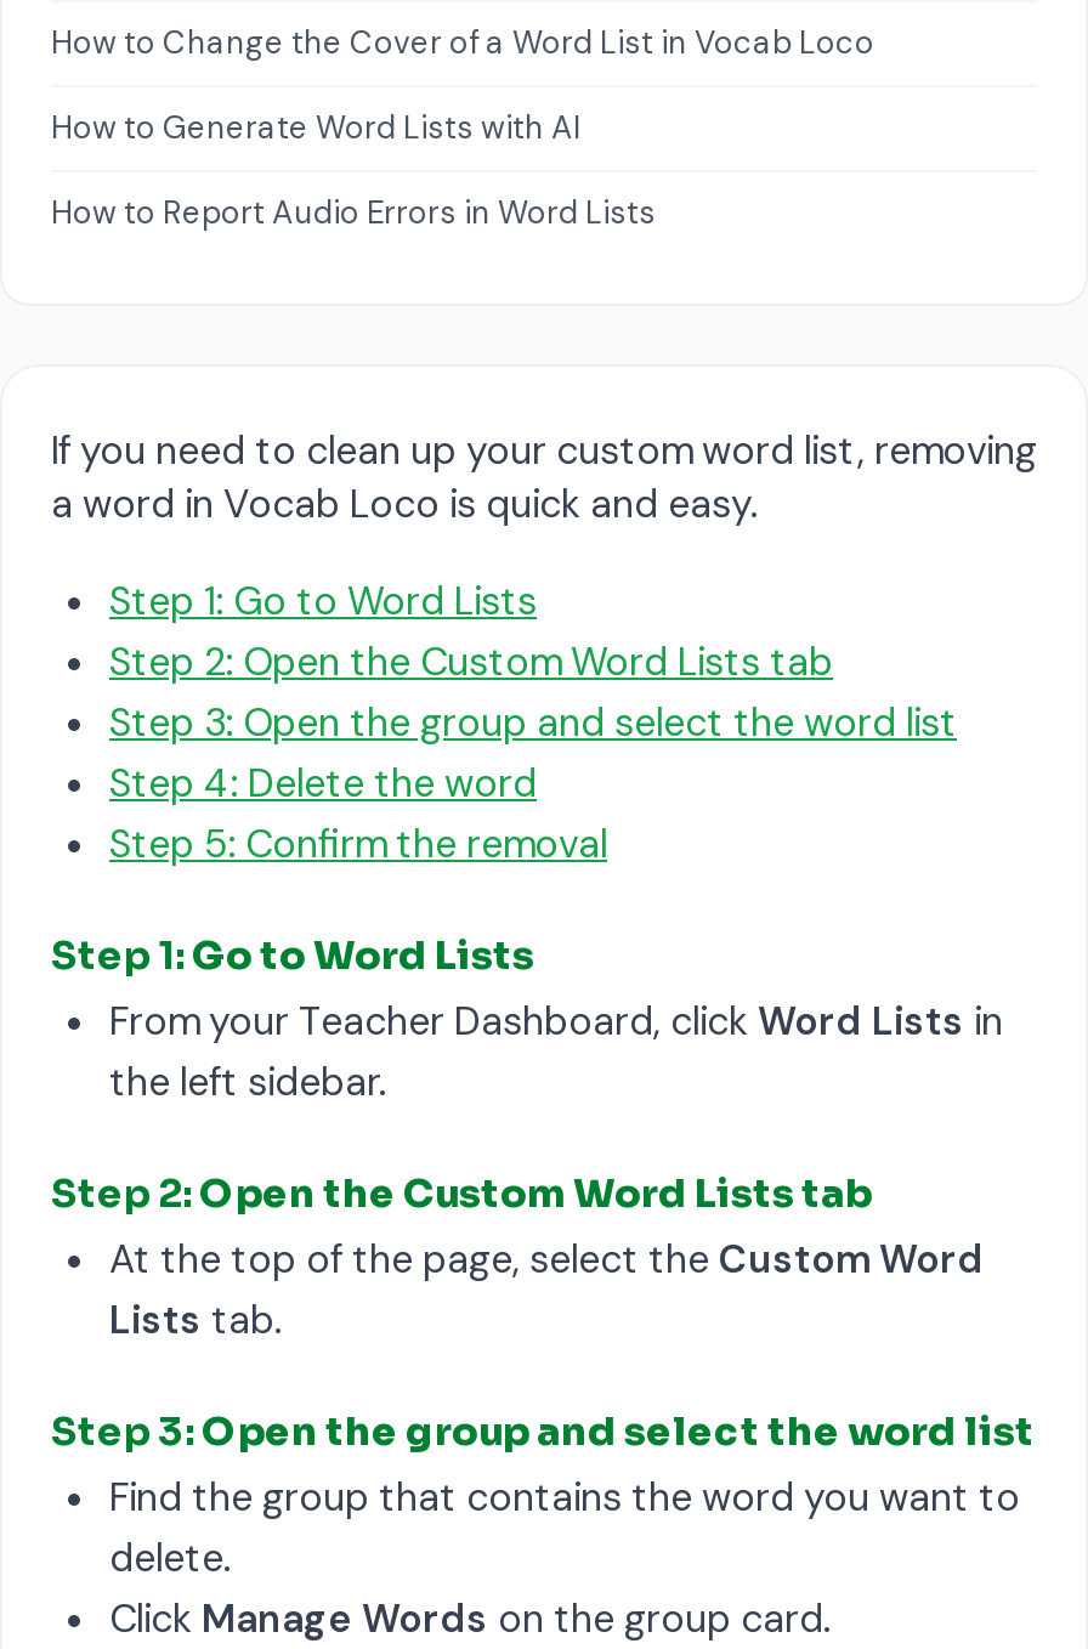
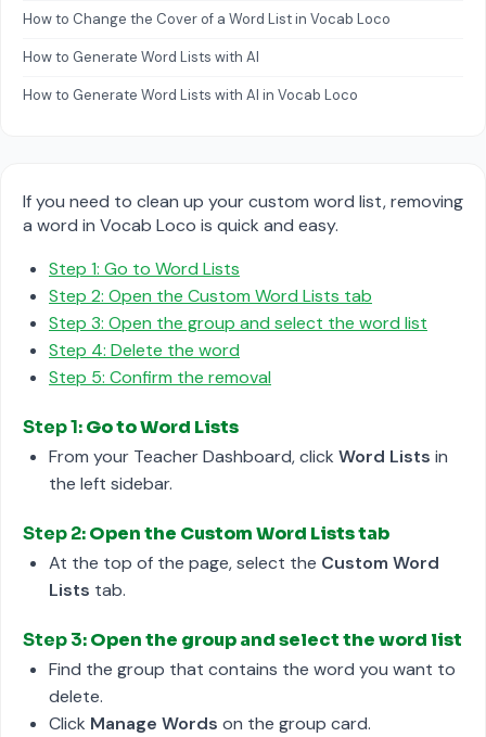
- How to Report Audio Errors in Word Lists
+ How to Generate Word Lists with AI in Vocab Loco
